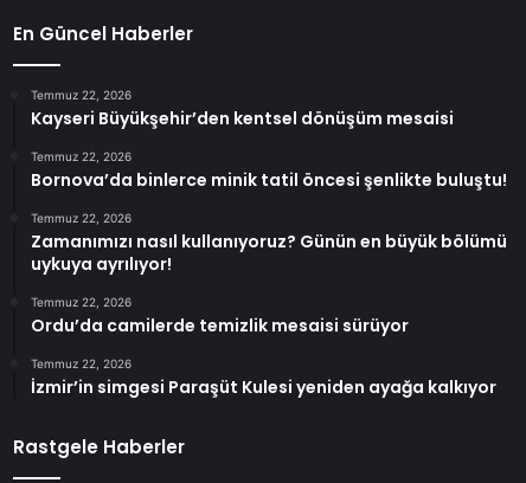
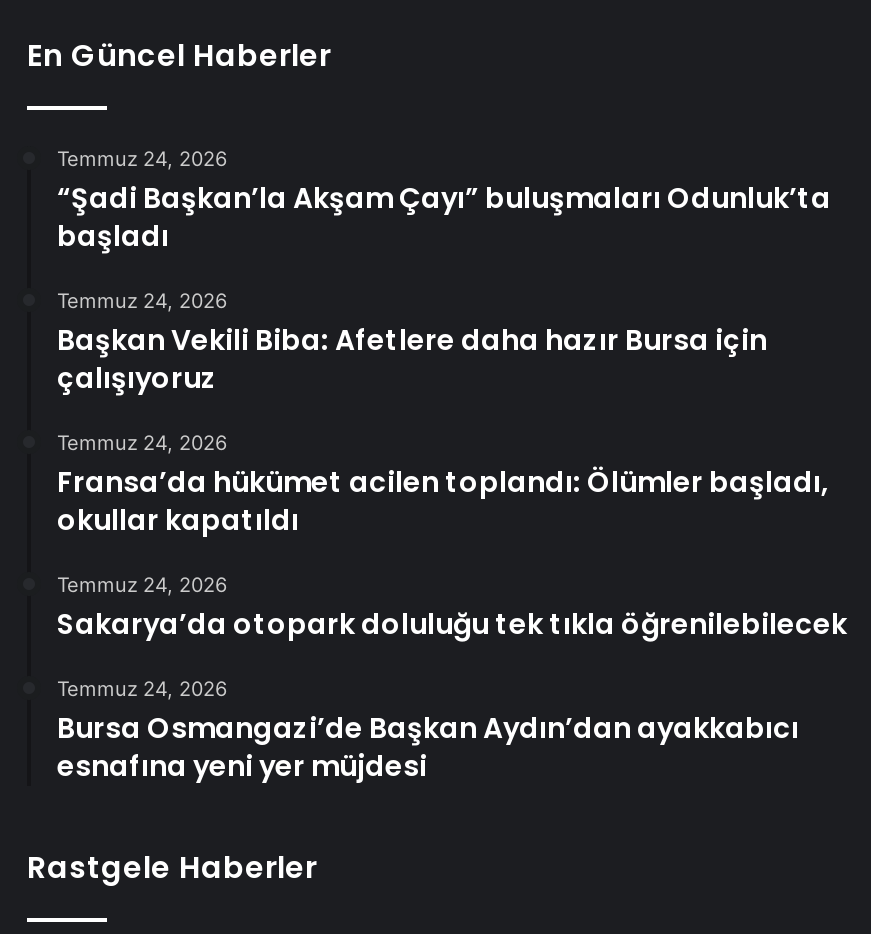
- Temmuz 22, 2026
- Kayseri Büyükşehir’den kentsel dönüşüm mesaisi
+ Temmuz 24, 2026
+ “Şadi Başkan’la Akşam Çayı” buluşmaları Odunluk’ta
+ başladı

- Temmuz 22, 2026
- Bornova’da binlerce minik tatil öncesi şenlikte buluştu!
+ Temmuz 24, 2026
+ Başkan Vekili Biba: Afetlere daha hazır Bursa için
+ çalışıyoruz

- Temmuz 22, 2026
- Zamanımızı nasıl kullanıyoruz? Günün en büyük bölümü
- uykuya ayrılıyor!
+ Temmuz 24, 2026
+ Fransa’da hükümet acilen toplandı: Ölümler başladı,
+ okullar kapatıldı

- Temmuz 22, 2026
- Ordu’da camilerde temizlik mesaisi sürüyor
+ Temmuz 24, 2026
+ Sakarya’da otopark doluluğu tek tıkla öğrenilebilecek

- Temmuz 22, 2026
- İzmir’in simgesi Paraşüt Kulesi yeniden ayağa kalkıyor
+ Temmuz 24, 2026
+ Bursa Osmangazi’de Başkan Aydın’dan ayakkabıcı
+ esnafına yeni yer müjdesi
